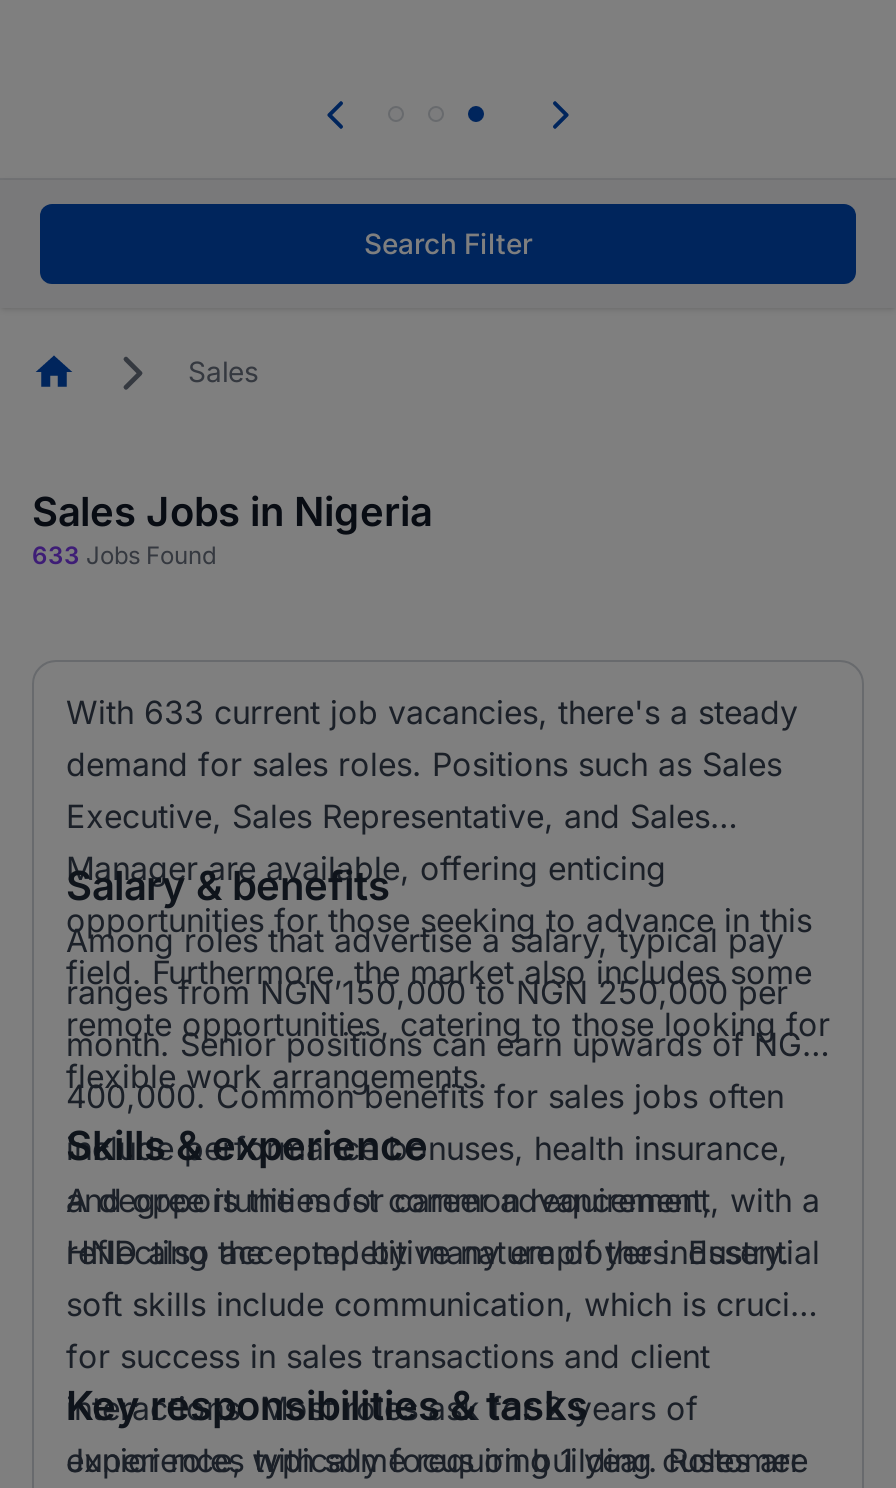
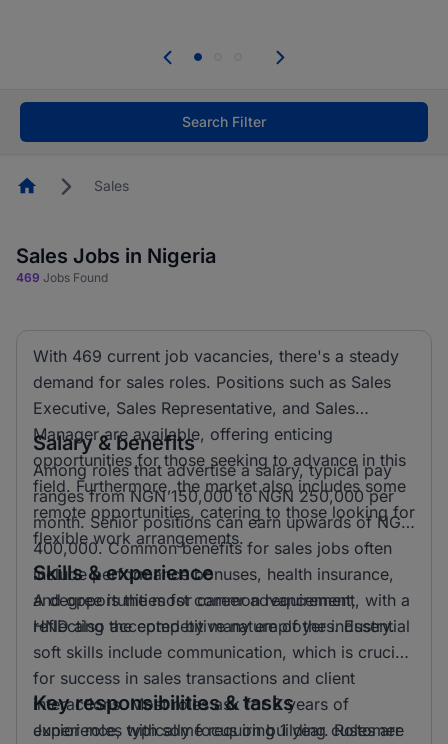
- 633 Jobs Found
+ 469 Jobs Found

- With 633 current job vacancies, there's a steady
+ With 469 current job vacancies, there's a steady
